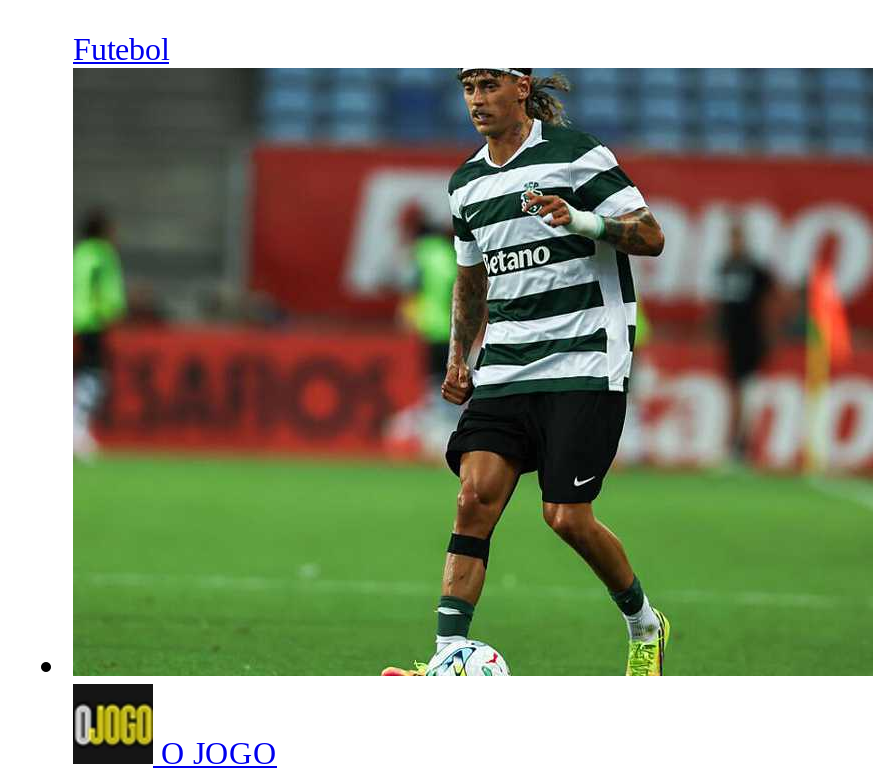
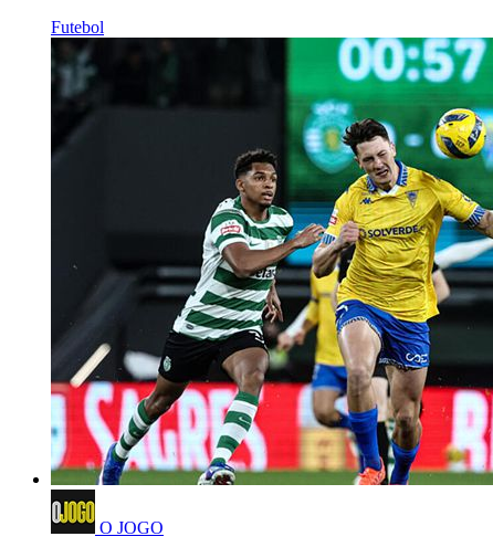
- [image]
+ [image]
